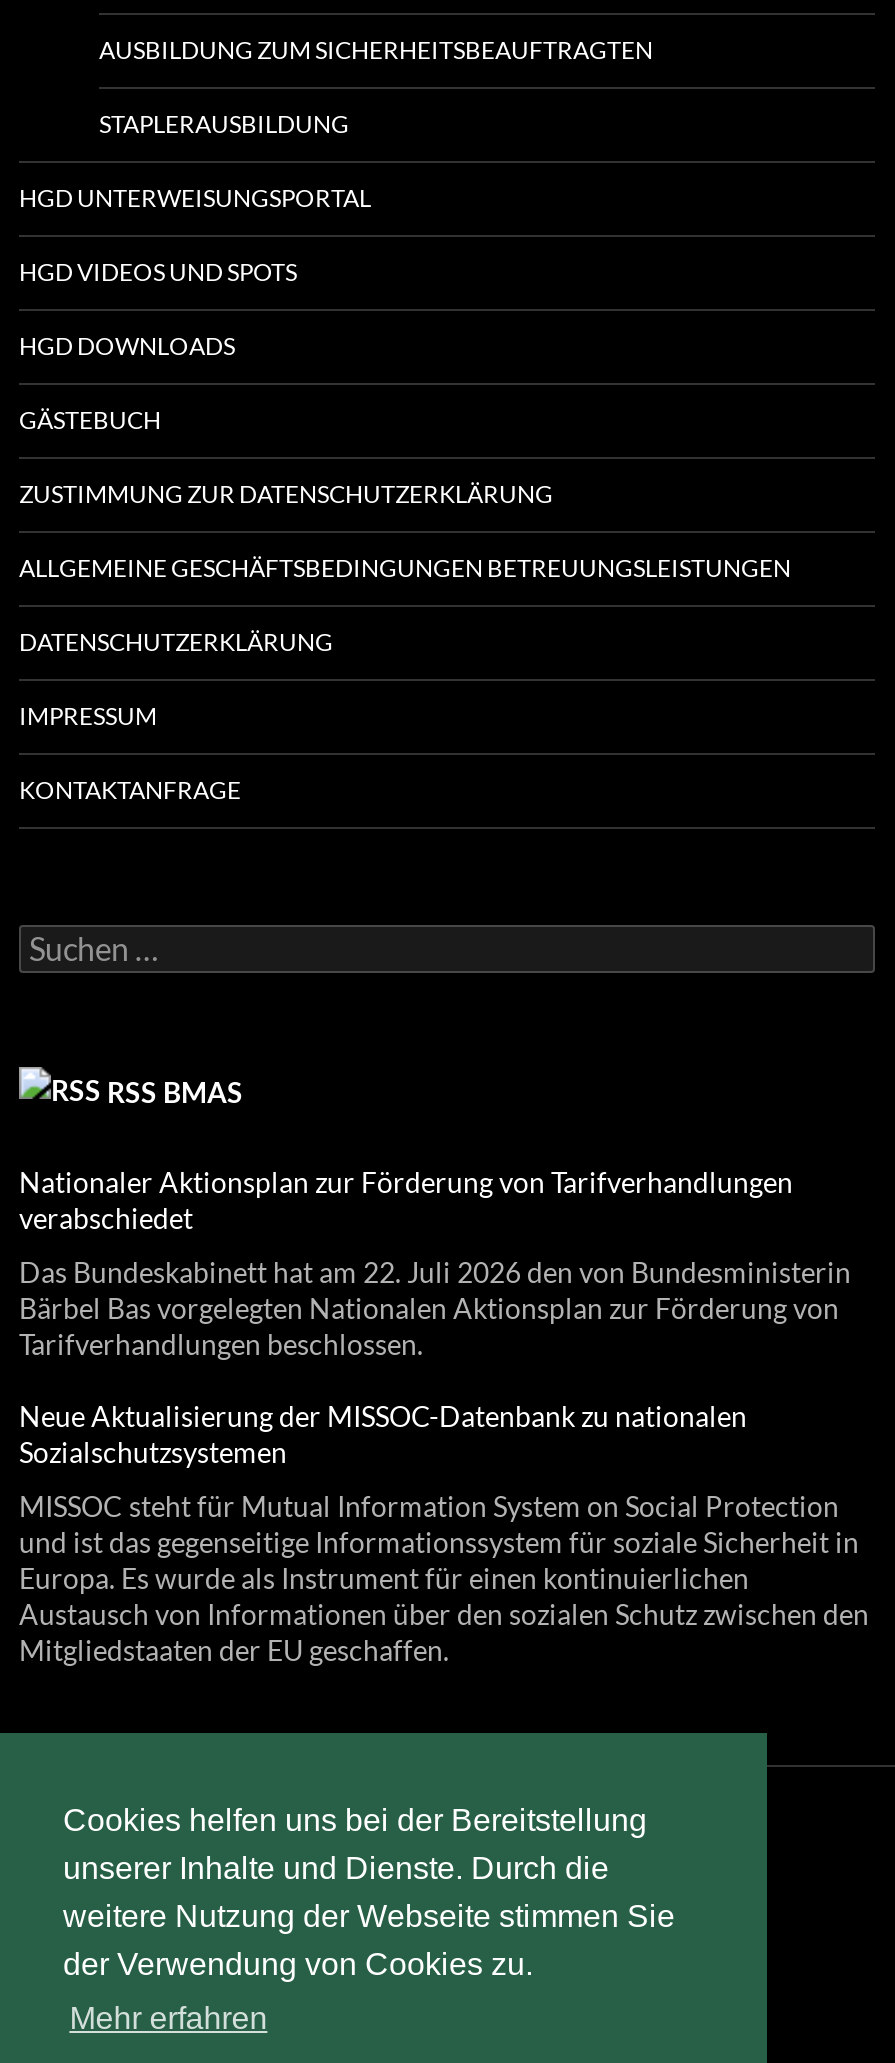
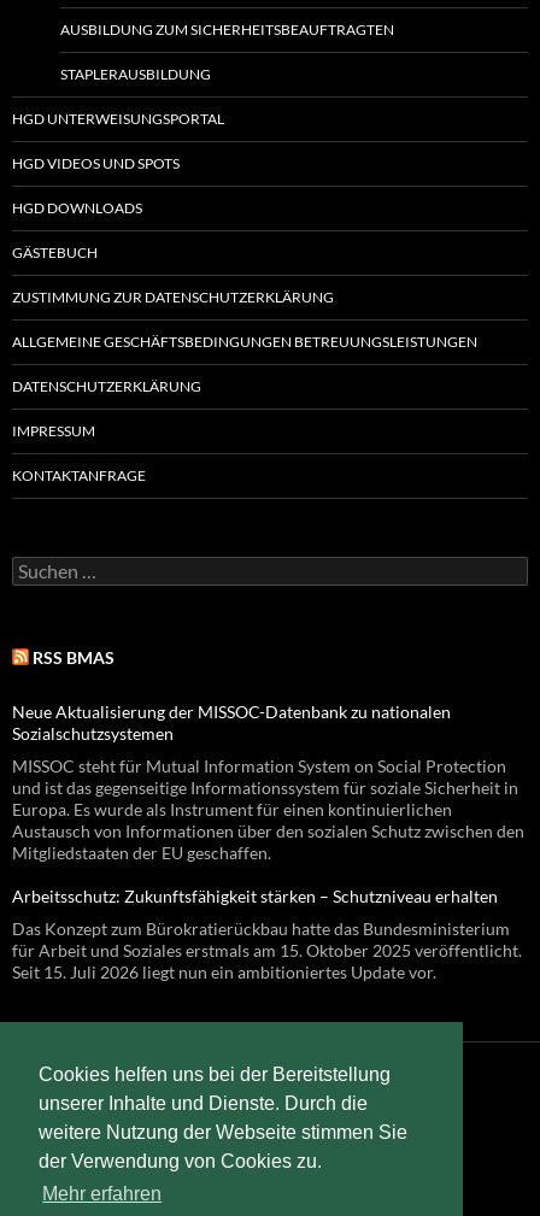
- Nationaler Aktionsplan zur Förderung von Tarifverhandlungen
- verabschiedet
- Das Bundeskabinett hat am 22. Juli 2026 den von Bundesministerin
- Bärbel Bas vorgelegten Nationalen Aktionsplan zur Förderung von
- Tarifverhandlungen beschlossen.

moved up: Neue Aktualisierung der MISSOC-Datenbank zu nationalen | Sozialschutzsystemen | MISSOC steht für Mutual Information System on Social Protection | und ist das gegenseitige Informationssystem für soziale Sicherheit in | Europa. Es wurde als Instrument für einen kontinuierlichen | Austausch von Informationen über den sozialen Schutz zwischen den | Mitgliedstaaten der EU geschaffen.

+ Arbeitsschutz: Zukunftsfähigkeit stärken – Schutzniveau erhalten
+ Das Konzept zum Bürokratierückbau hatte das Bundesministerium
+ für Arbeit und Soziales erstmals am 15. Oktober 2025 veröffentlicht.
+ Seit 15. Juli 2026 liegt nun ein ambitioniertes Update vor.
